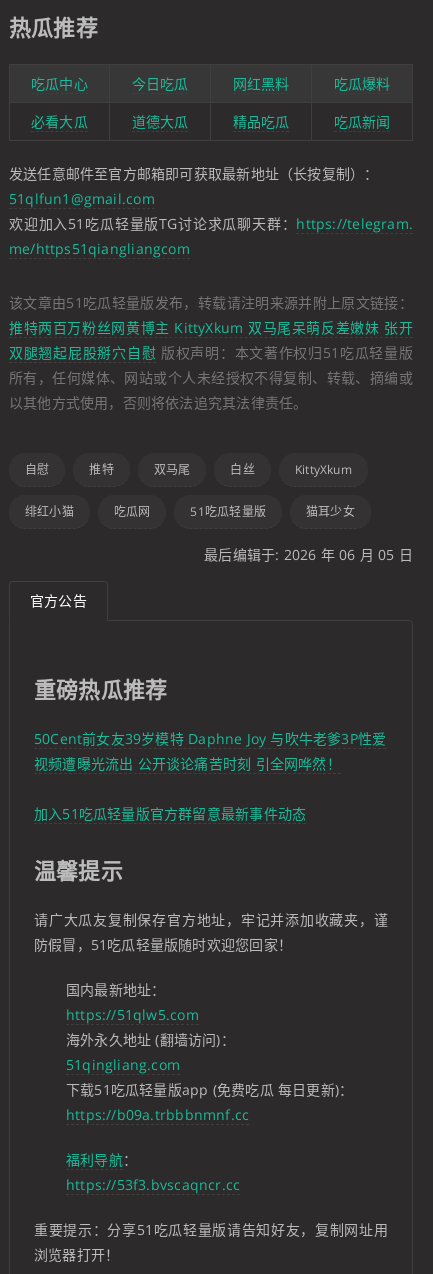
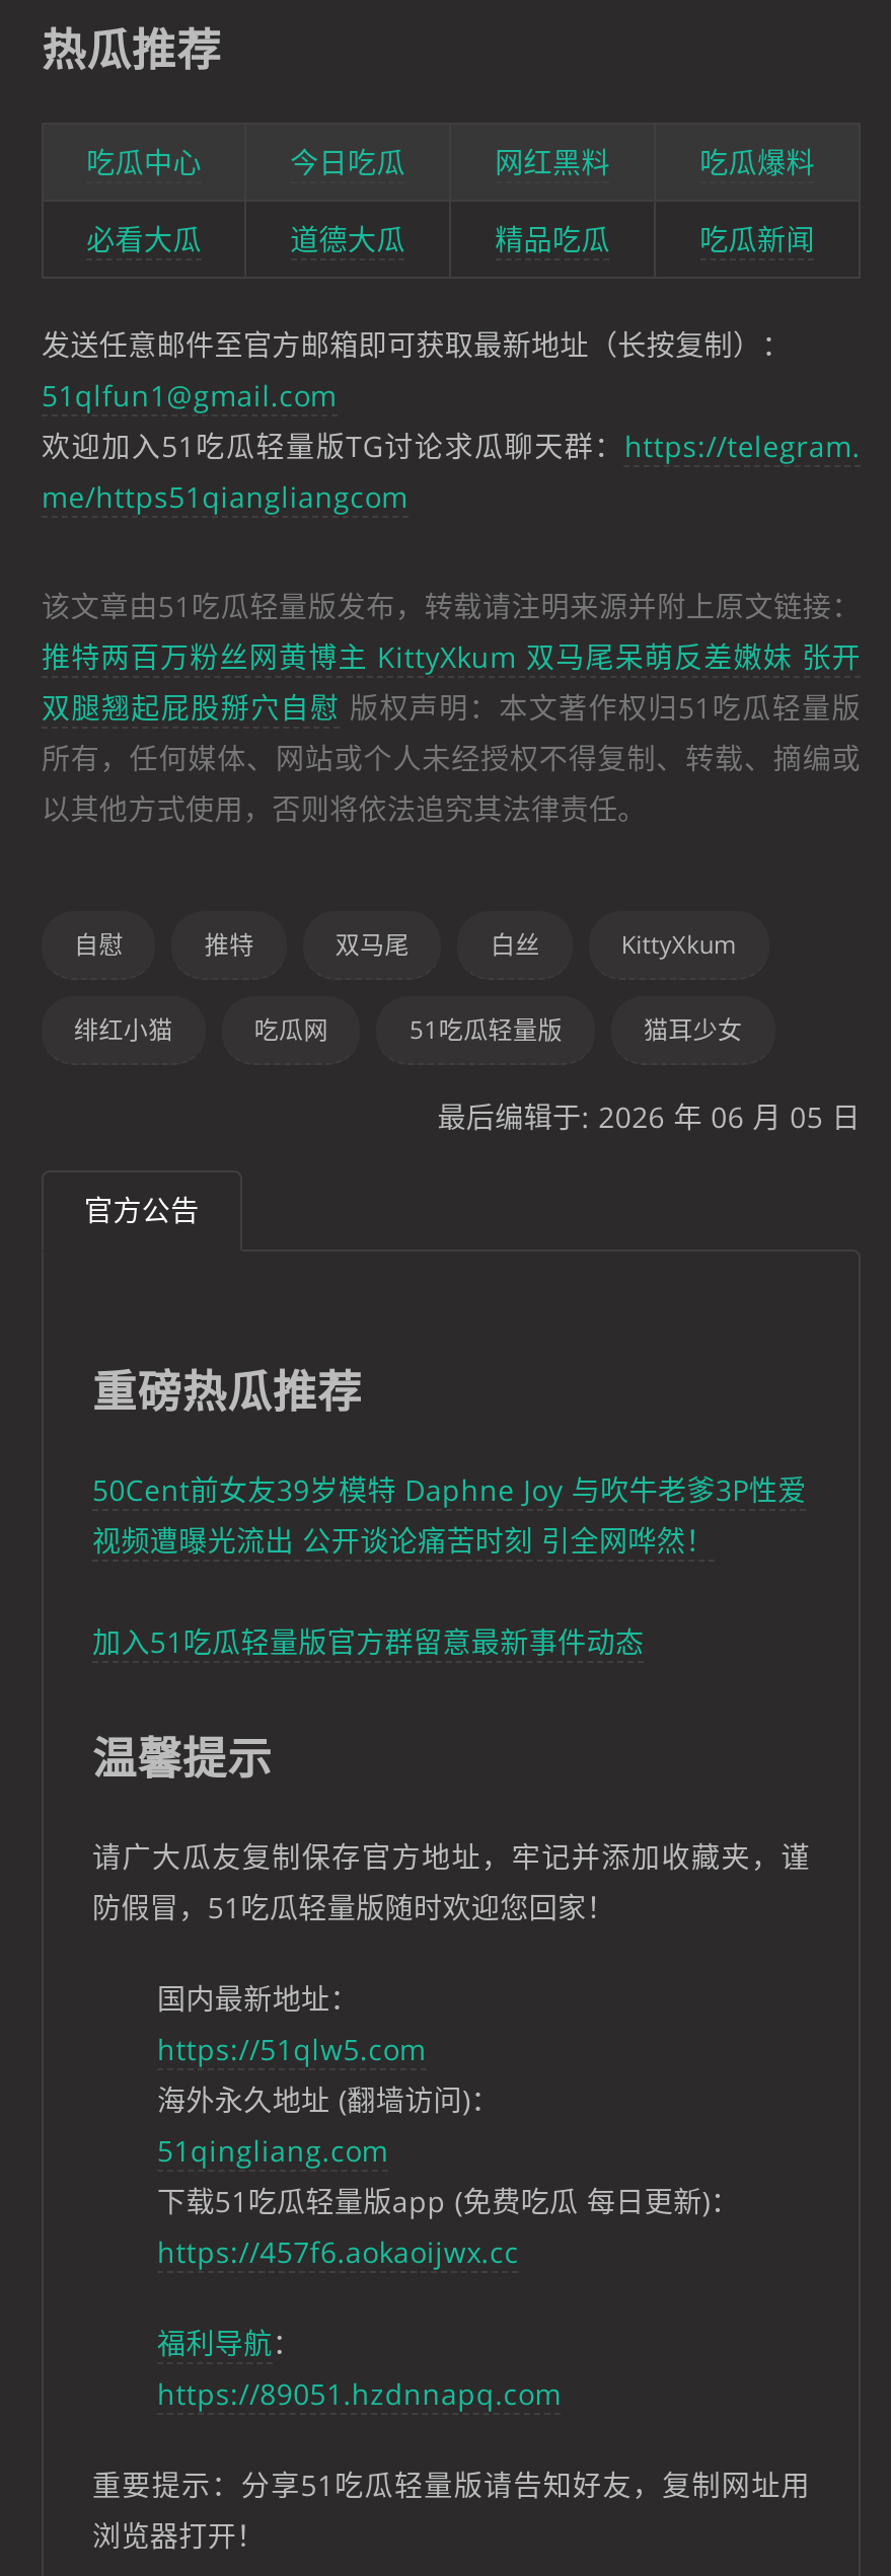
- https://b09a.trbbbnmnf.cc
+ https://457f6.aokaoijwx.cc

- https://53f3.bvscaqncr.cc
+ https://89051.hzdnnapq.com
